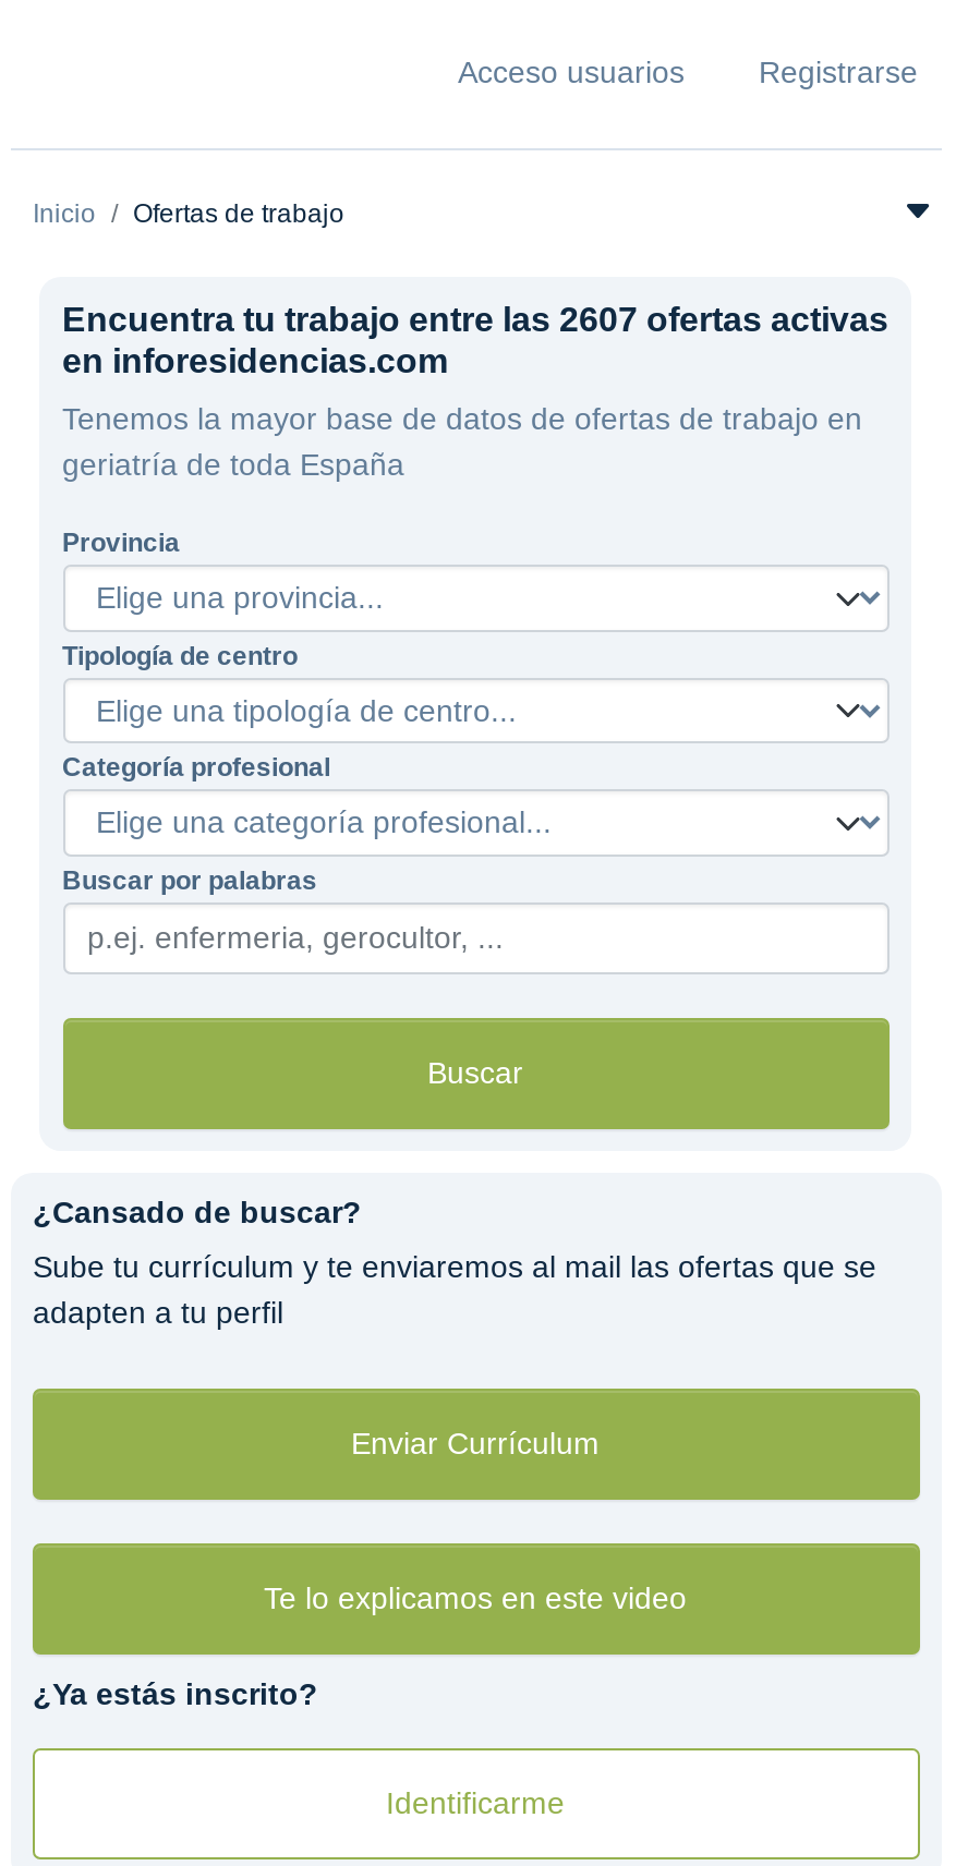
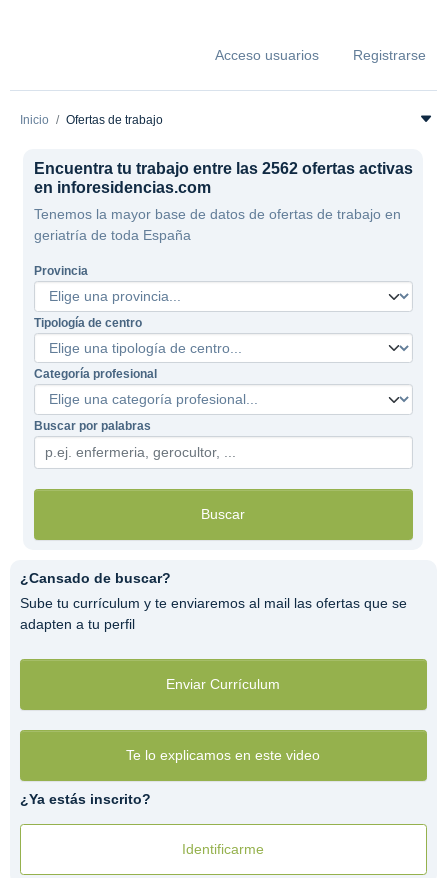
- Encuentra tu trabajo entre las 2607 ofertas activas
+ Encuentra tu trabajo entre las 2562 ofertas activas
